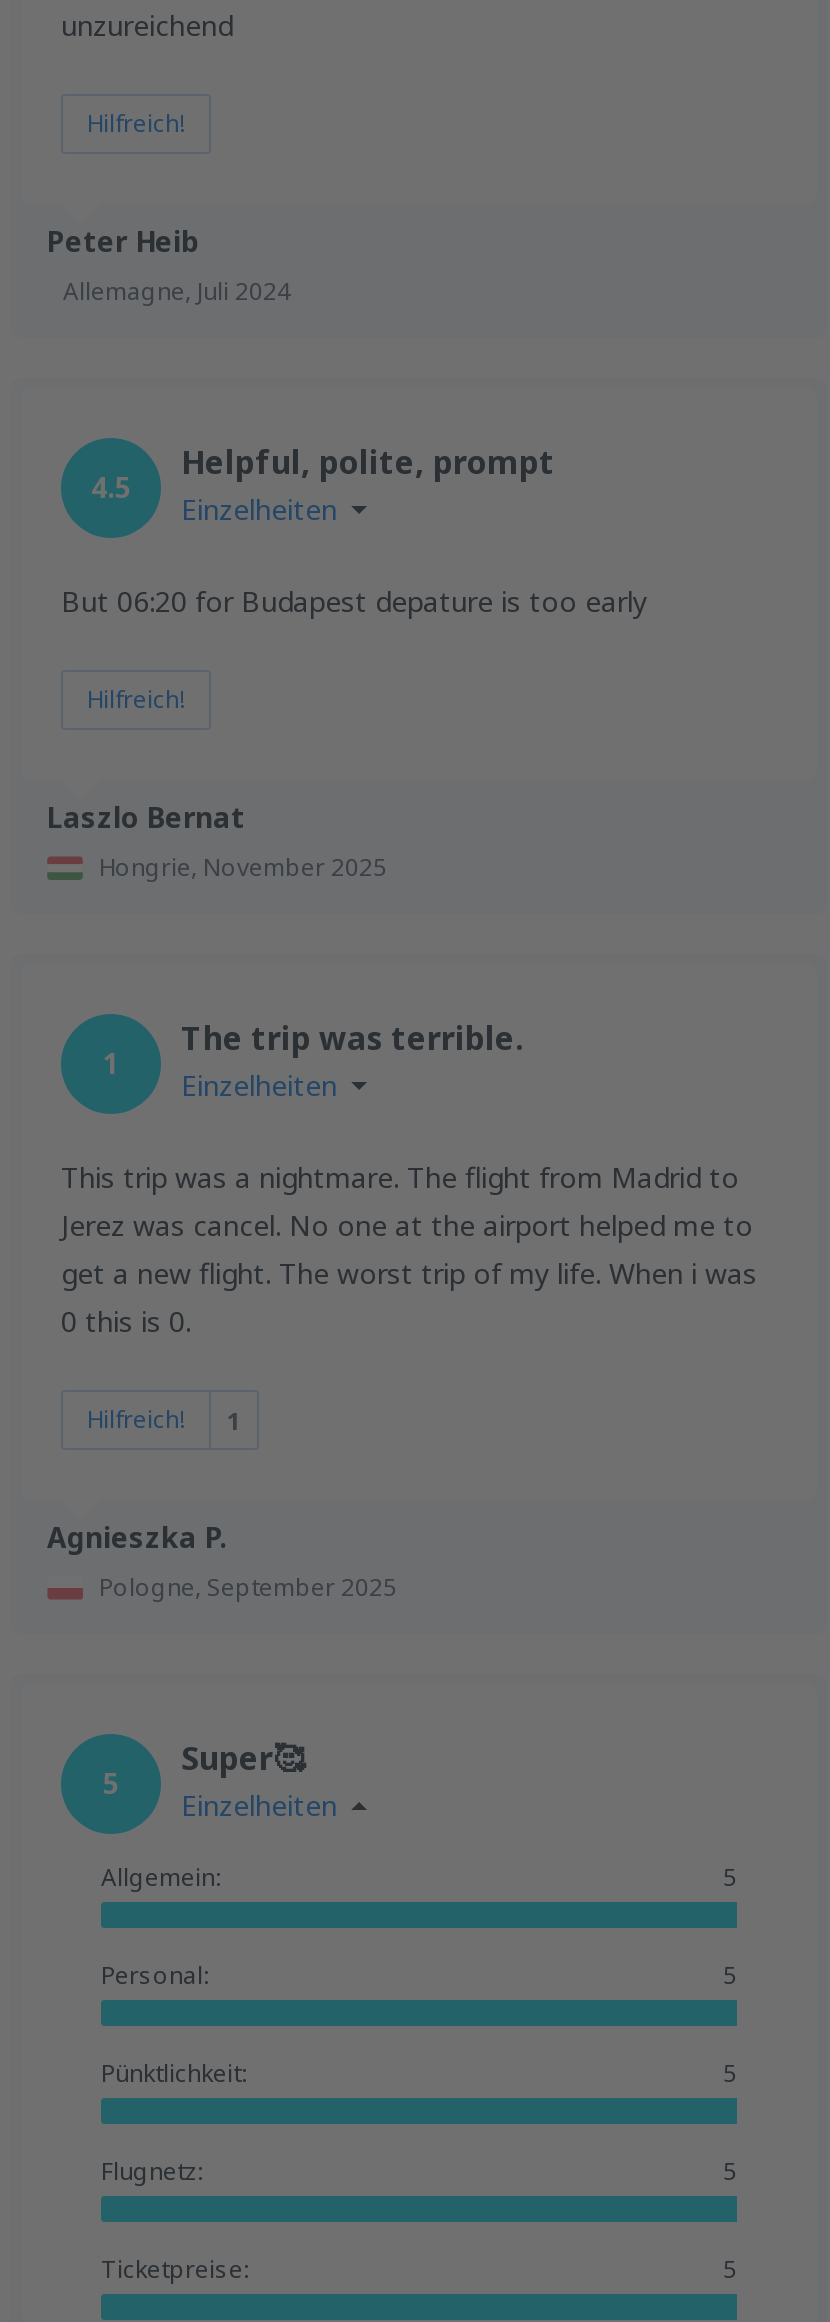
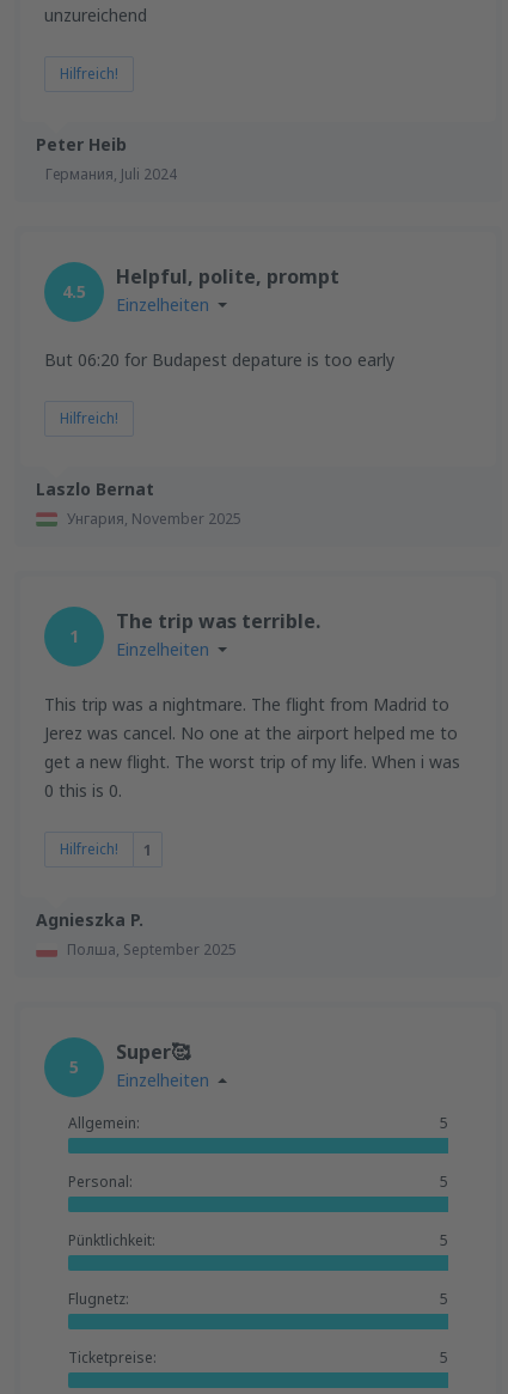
- Allemagne, Juli 2024
+ Германия, Juli 2024

- Hongrie, November 2025
+ Унгария, November 2025

- Pologne, September 2025
+ Полша, September 2025
